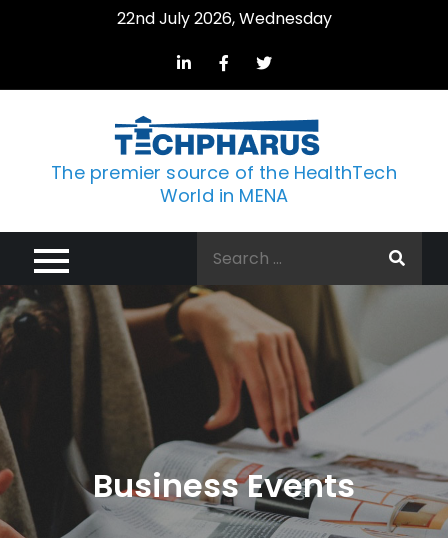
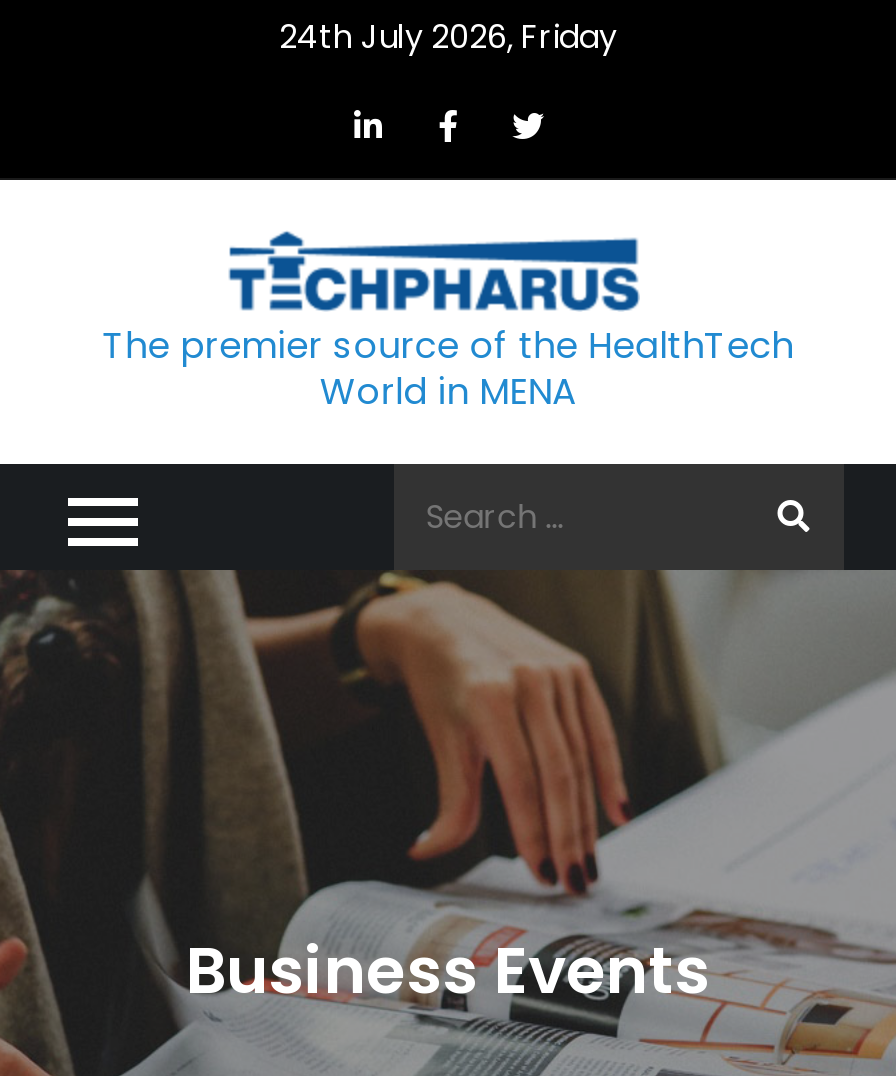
- 22nd July 2026, Wednesday
+ 24th July 2026, Friday
